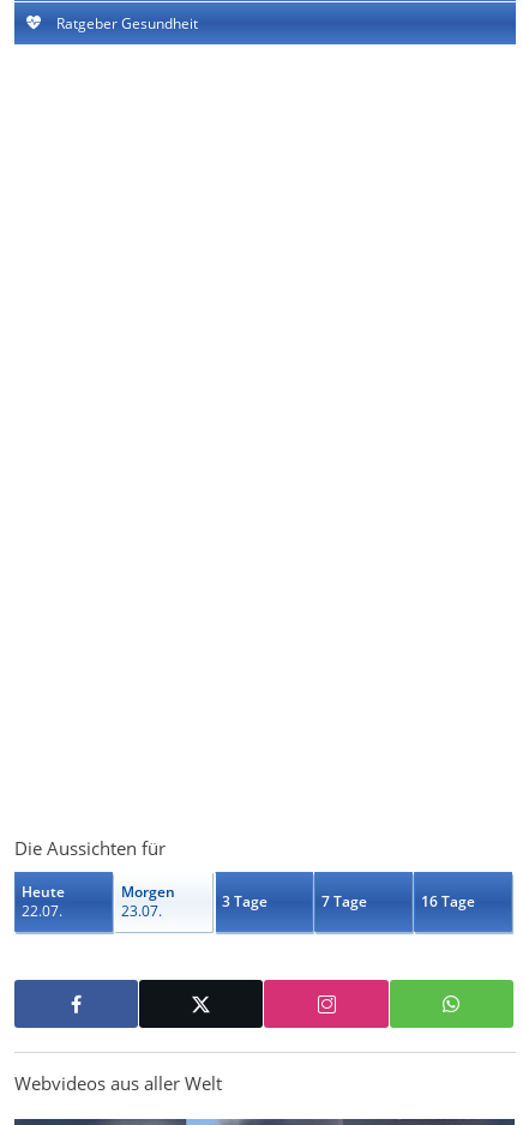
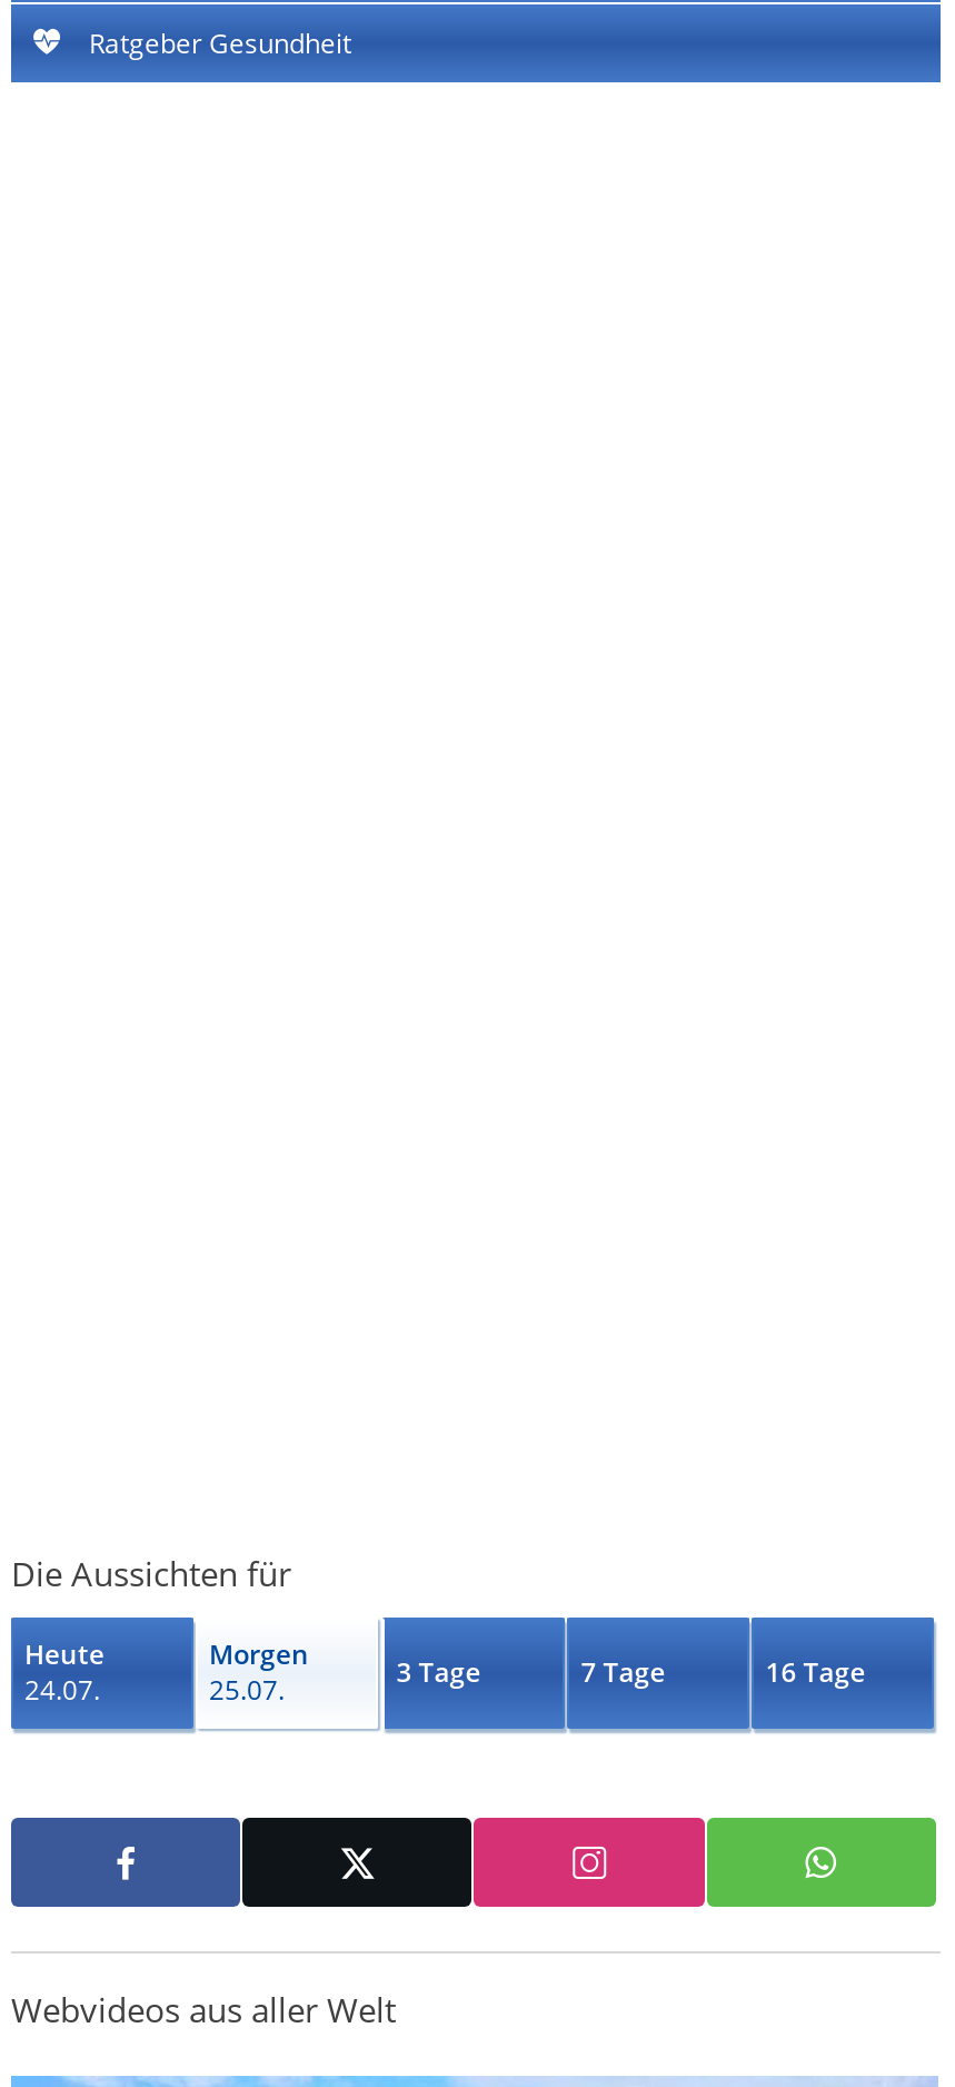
- 22.07.
+ 24.07.

- 23.07.
+ 25.07.
